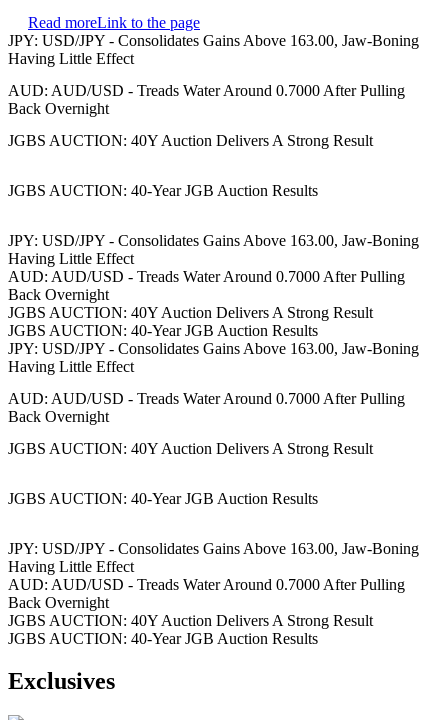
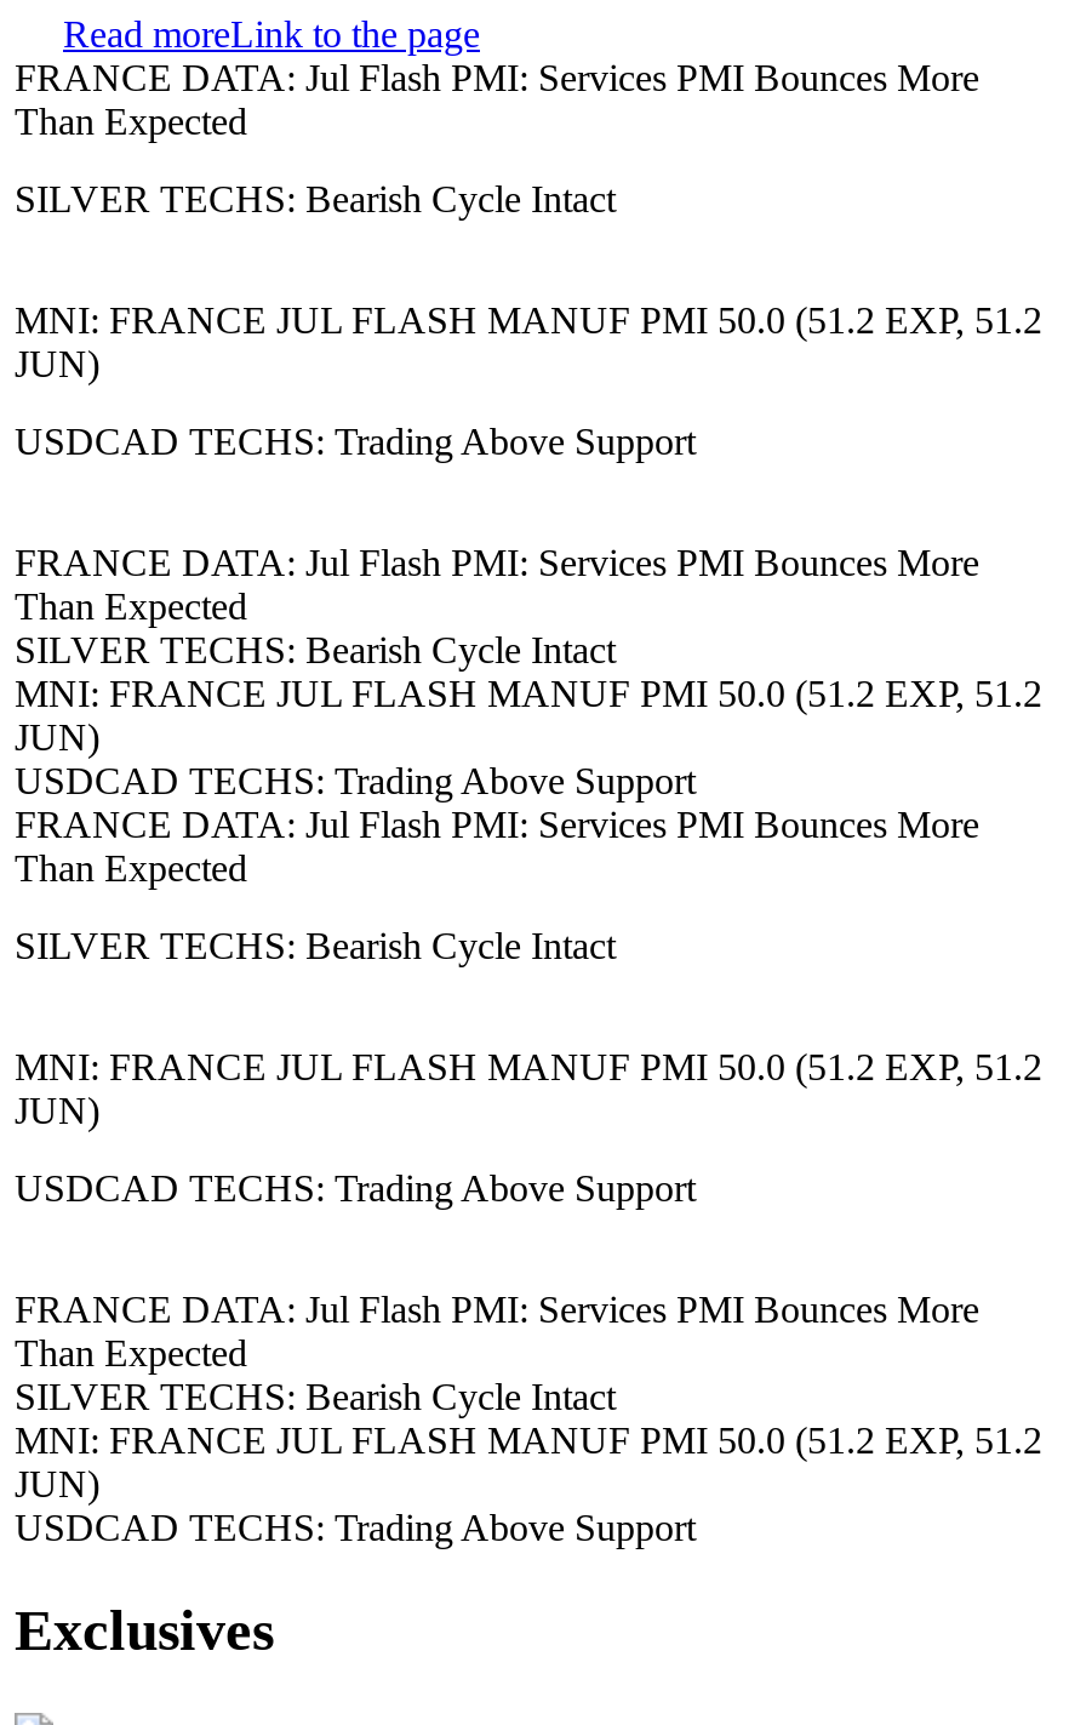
- JPY: USD/JPY - Consolidates Gains Above 163.00, Jaw-Boning
- Having Little Effect
+ FRANCE DATA: Jul Flash PMI: Services PMI Bounces More
+ Than Expected

- AUD: AUD/USD - Treads Water Around 0.7000 After Pulling
- Back Overnight
+ SILVER TECHS: Bearish Cycle Intact

- JGBS AUCTION: 40Y Auction Delivers A Strong Result
+ MNI: FRANCE JUL FLASH MANUF PMI 50.0 (51.2 EXP, 51.2
+ JUN)

- JGBS AUCTION: 40-Year JGB Auction Results
+ USDCAD TECHS: Trading Above Support

- JPY: USD/JPY - Consolidates Gains Above 163.00, Jaw-Boning
- Having Little Effect
- AUD: AUD/USD - Treads Water Around 0.7000 After Pulling
- Back Overnight
- JGBS AUCTION: 40Y Auction Delivers A Strong Result
- JGBS AUCTION: 40-Year JGB Auction Results
- JPY: USD/JPY - Consolidates Gains Above 163.00, Jaw-Boning
- Having Little Effect
+ FRANCE DATA: Jul Flash PMI: Services PMI Bounces More
+ Than Expected
+ SILVER TECHS: Bearish Cycle Intact
+ MNI: FRANCE JUL FLASH MANUF PMI 50.0 (51.2 EXP, 51.2
+ JUN)
+ USDCAD TECHS: Trading Above Support
+ FRANCE DATA: Jul Flash PMI: Services PMI Bounces More
+ Than Expected

- AUD: AUD/USD - Treads Water Around 0.7000 After Pulling
- Back Overnight
+ SILVER TECHS: Bearish Cycle Intact

- JGBS AUCTION: 40Y Auction Delivers A Strong Result
+ MNI: FRANCE JUL FLASH MANUF PMI 50.0 (51.2 EXP, 51.2
+ JUN)

- JGBS AUCTION: 40-Year JGB Auction Results
+ USDCAD TECHS: Trading Above Support

- JPY: USD/JPY - Consolidates Gains Above 163.00, Jaw-Boning
- Having Little Effect
- AUD: AUD/USD - Treads Water Around 0.7000 After Pulling
- Back Overnight
- JGBS AUCTION: 40Y Auction Delivers A Strong Result
- JGBS AUCTION: 40-Year JGB Auction Results
+ FRANCE DATA: Jul Flash PMI: Services PMI Bounces More
+ Than Expected
+ SILVER TECHS: Bearish Cycle Intact
+ MNI: FRANCE JUL FLASH MANUF PMI 50.0 (51.2 EXP, 51.2
+ JUN)
+ USDCAD TECHS: Trading Above Support
